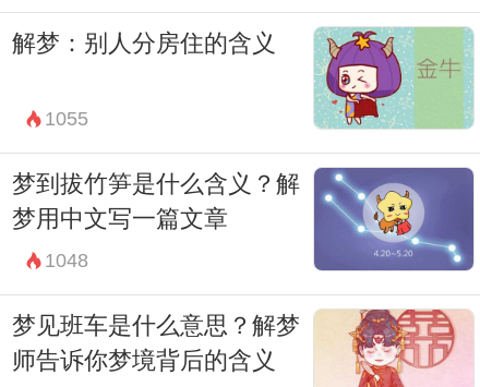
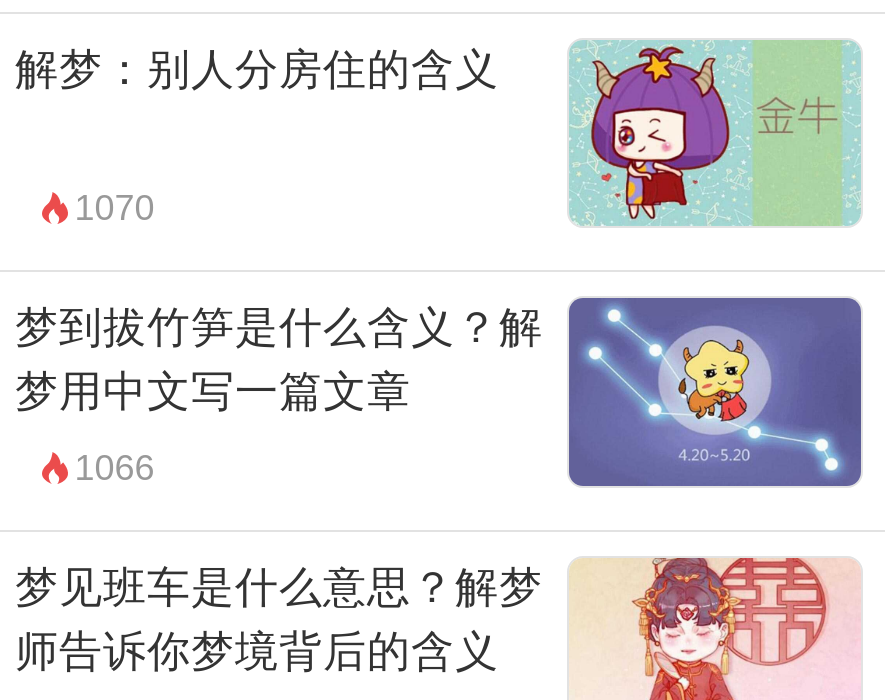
- 1055
+ 1070

- 1048
+ 1066
